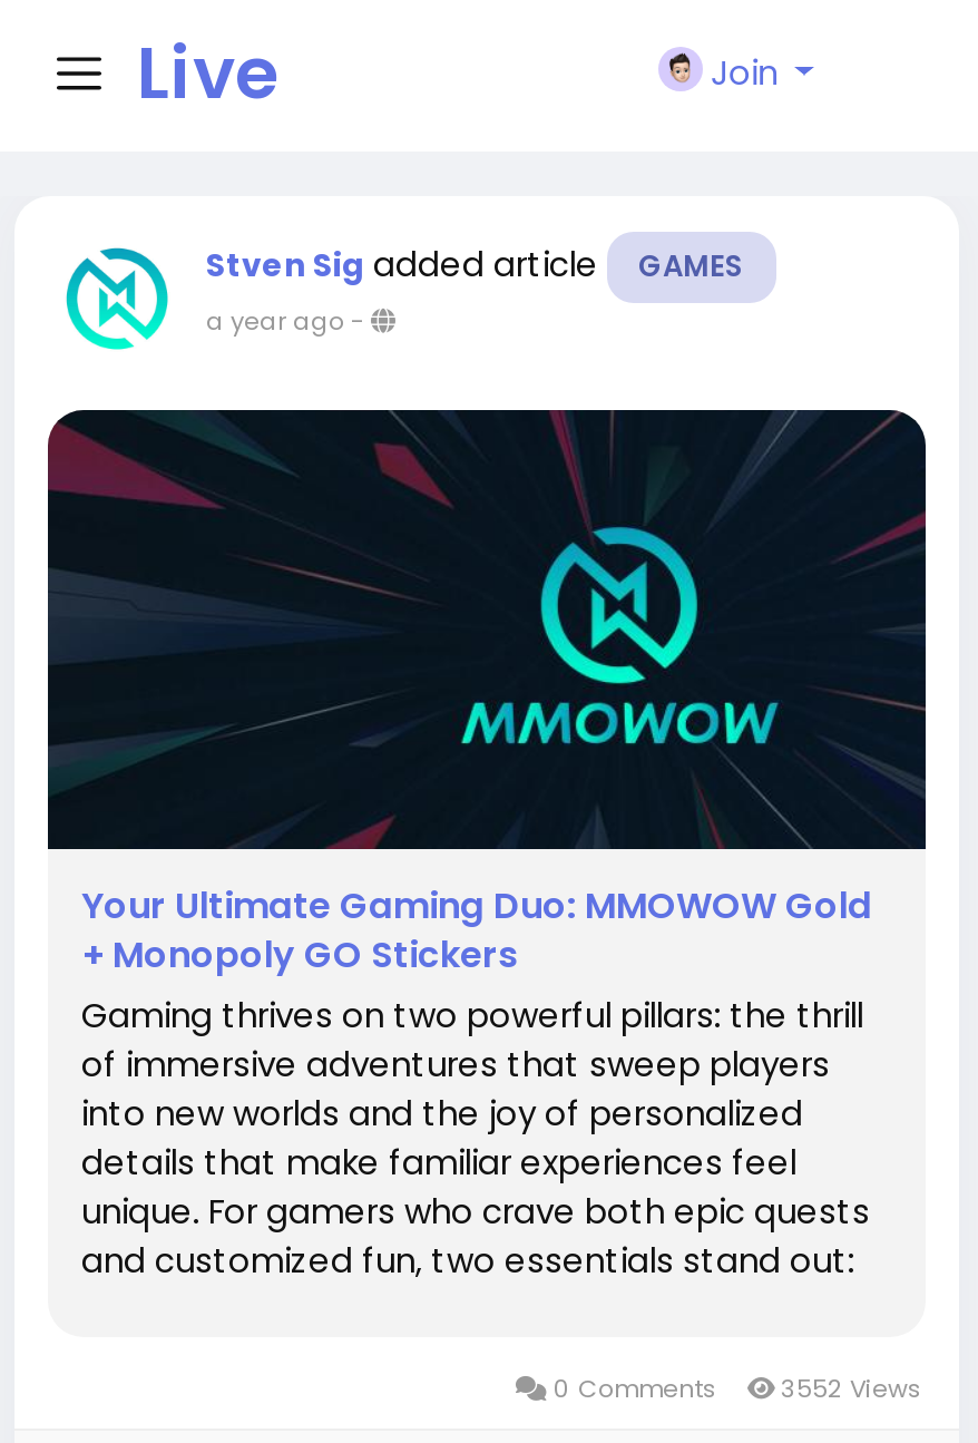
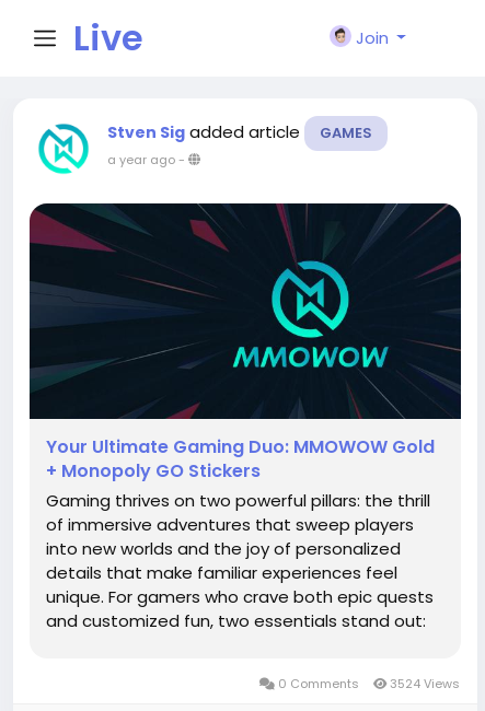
- 0 Comments 3552 Views
+ 0 Comments 3524 Views
